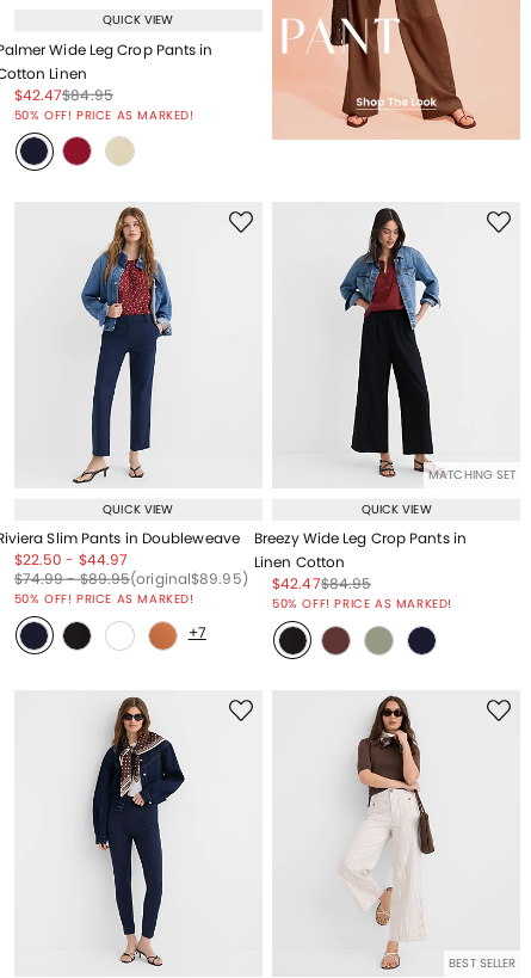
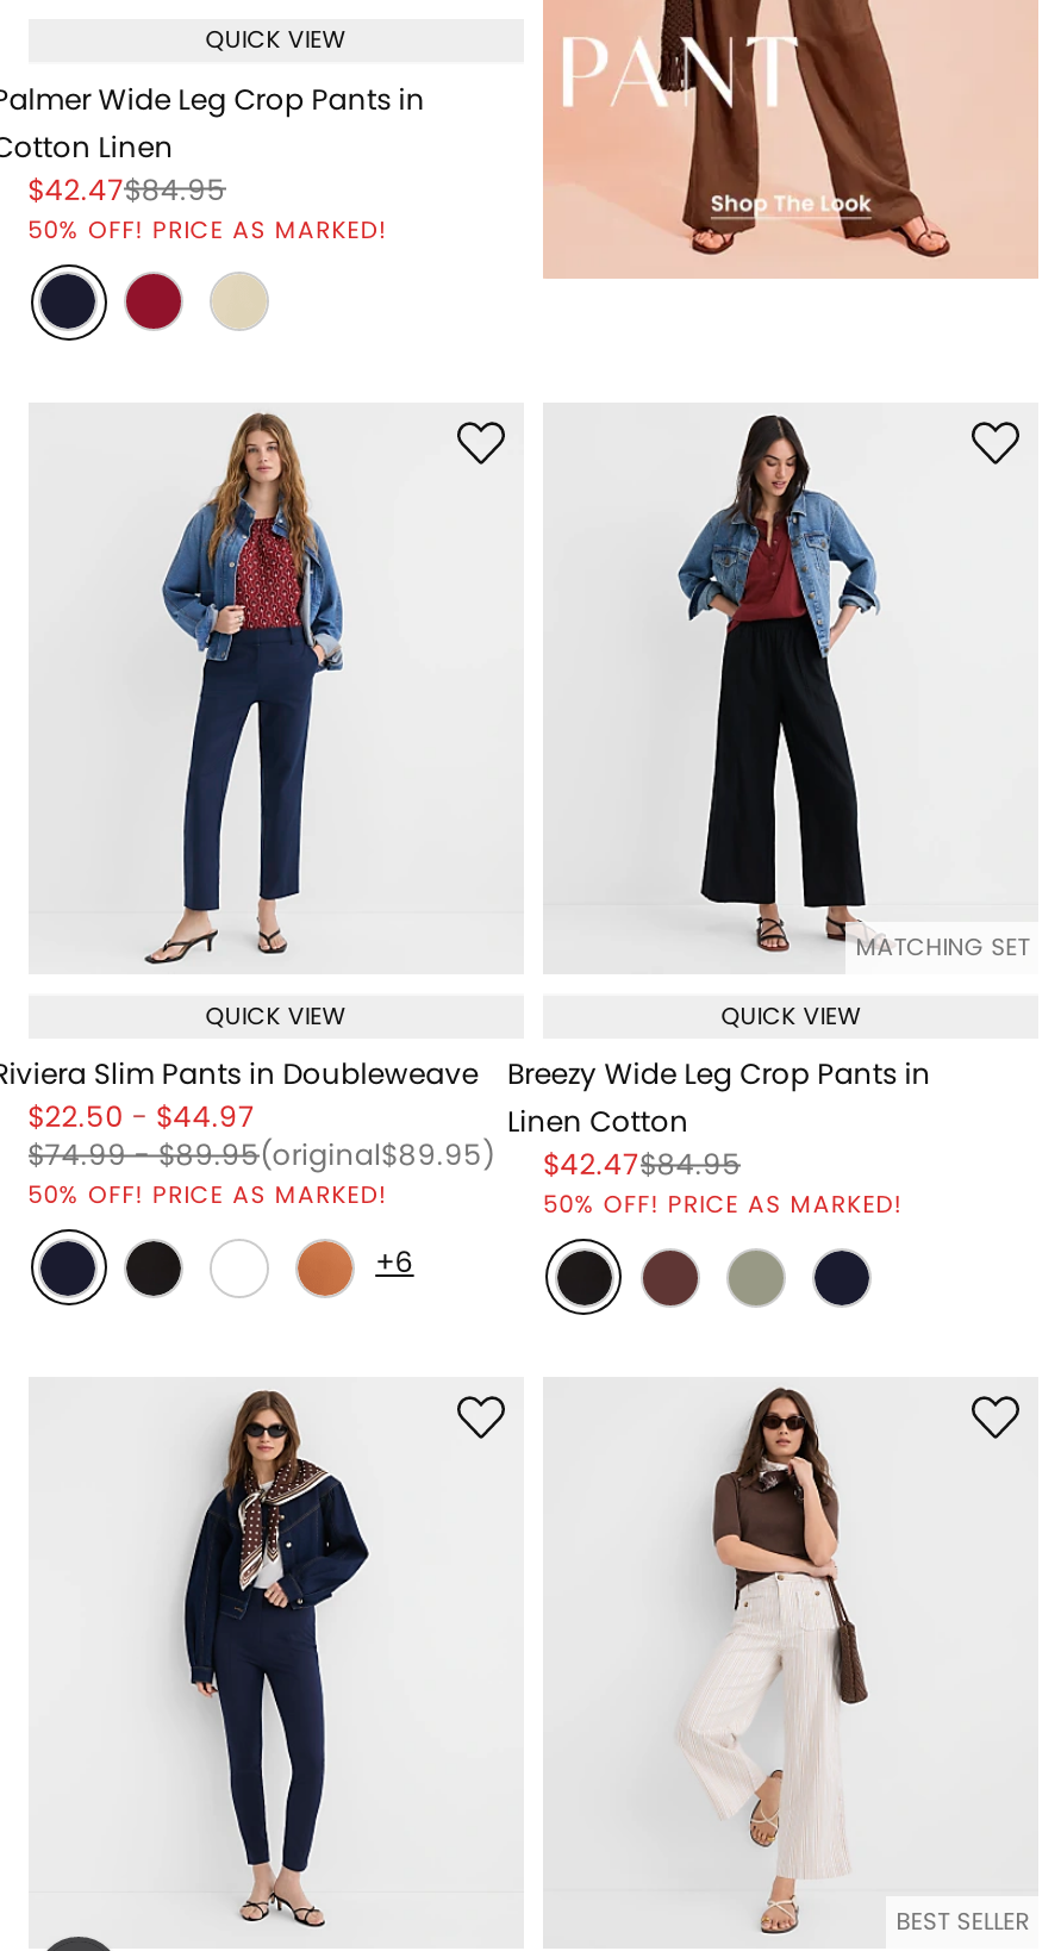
- +7
+ +6
